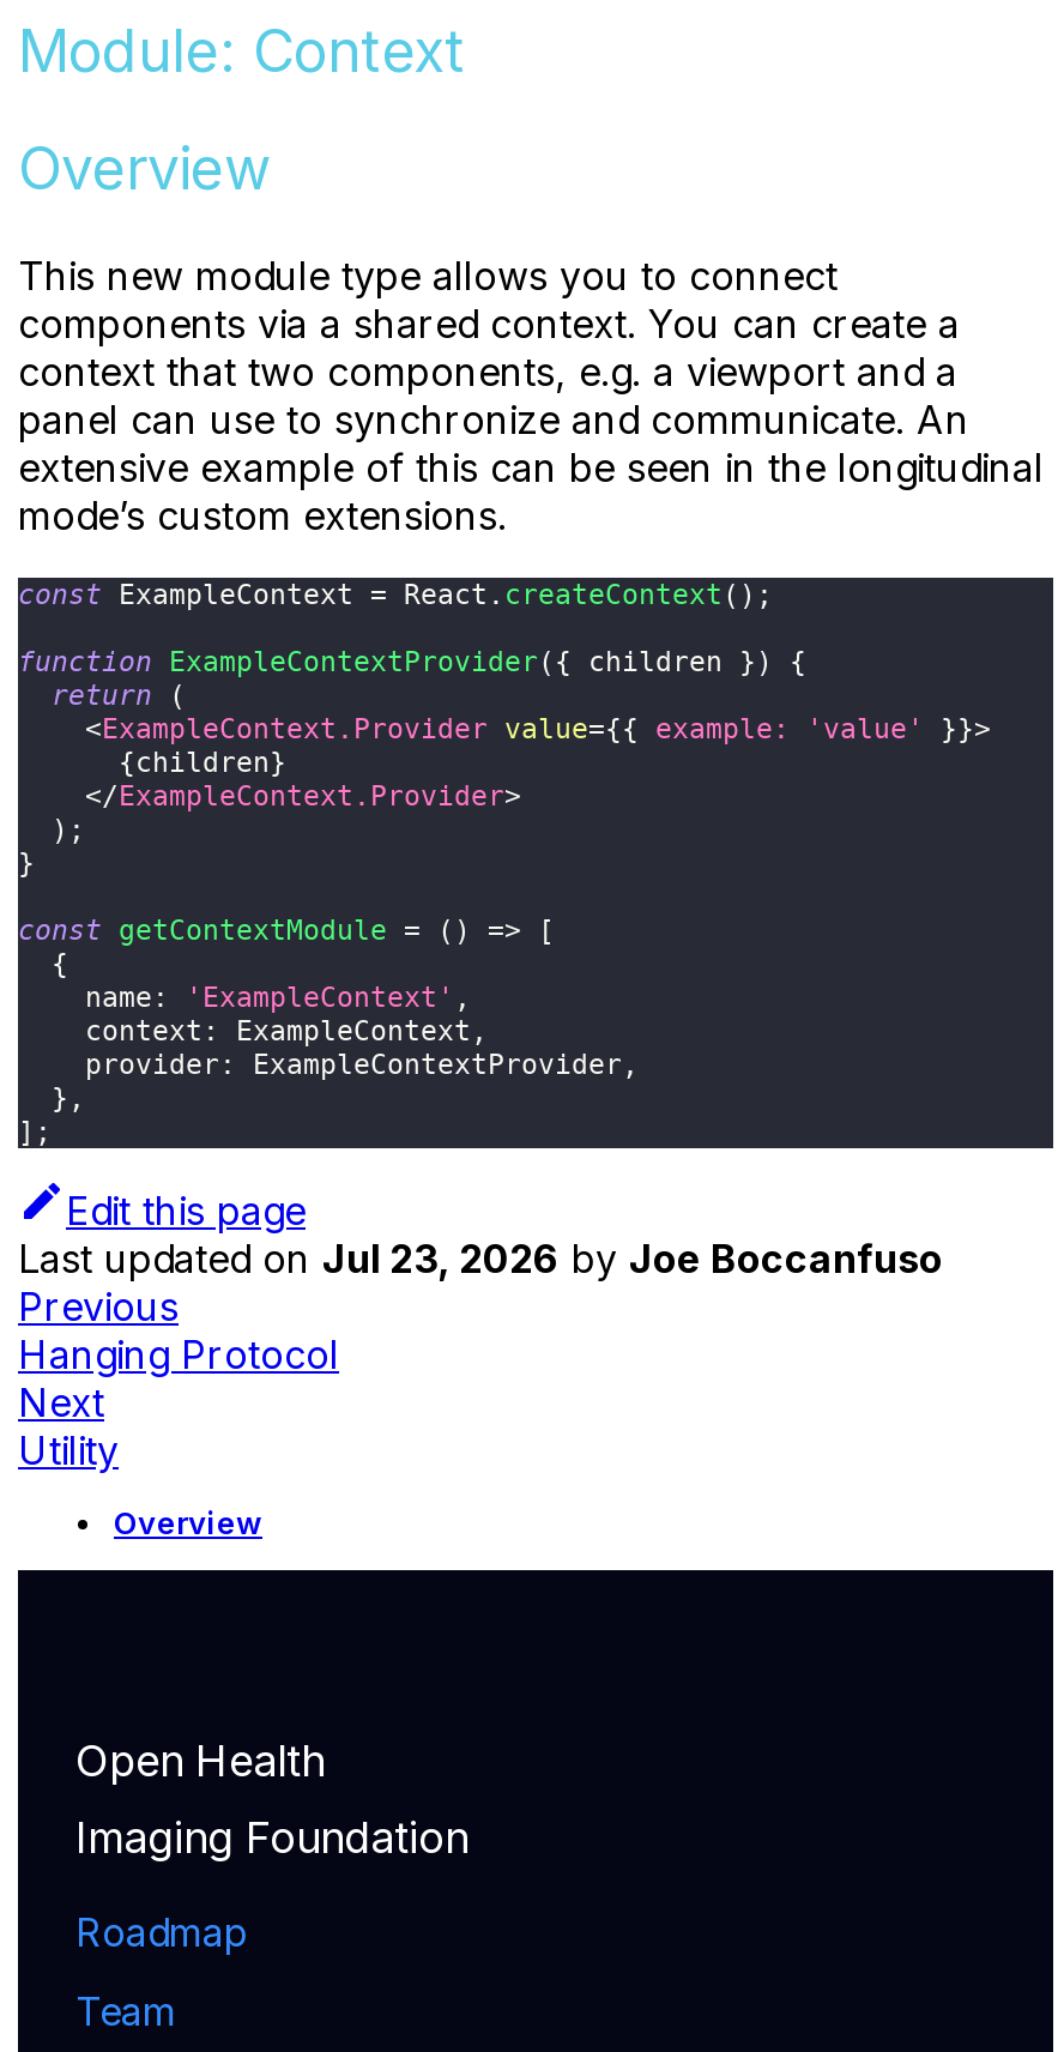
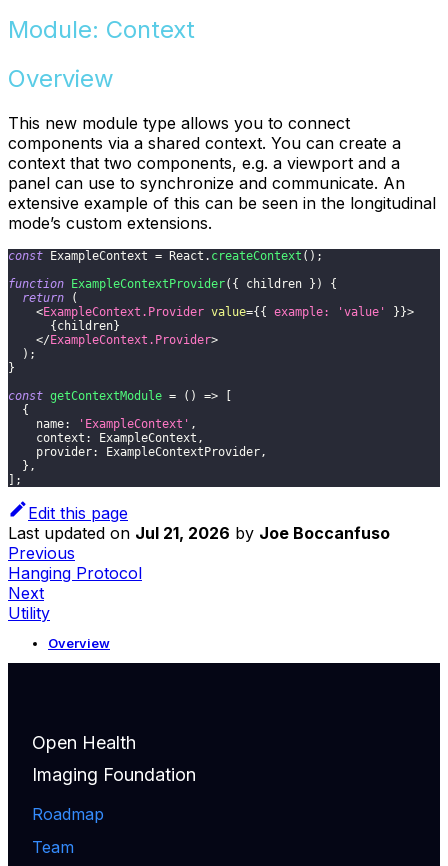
- Last updated on Jul 23, 2026 by Joe Boccanfuso
+ Last updated on Jul 21, 2026 by Joe Boccanfuso
